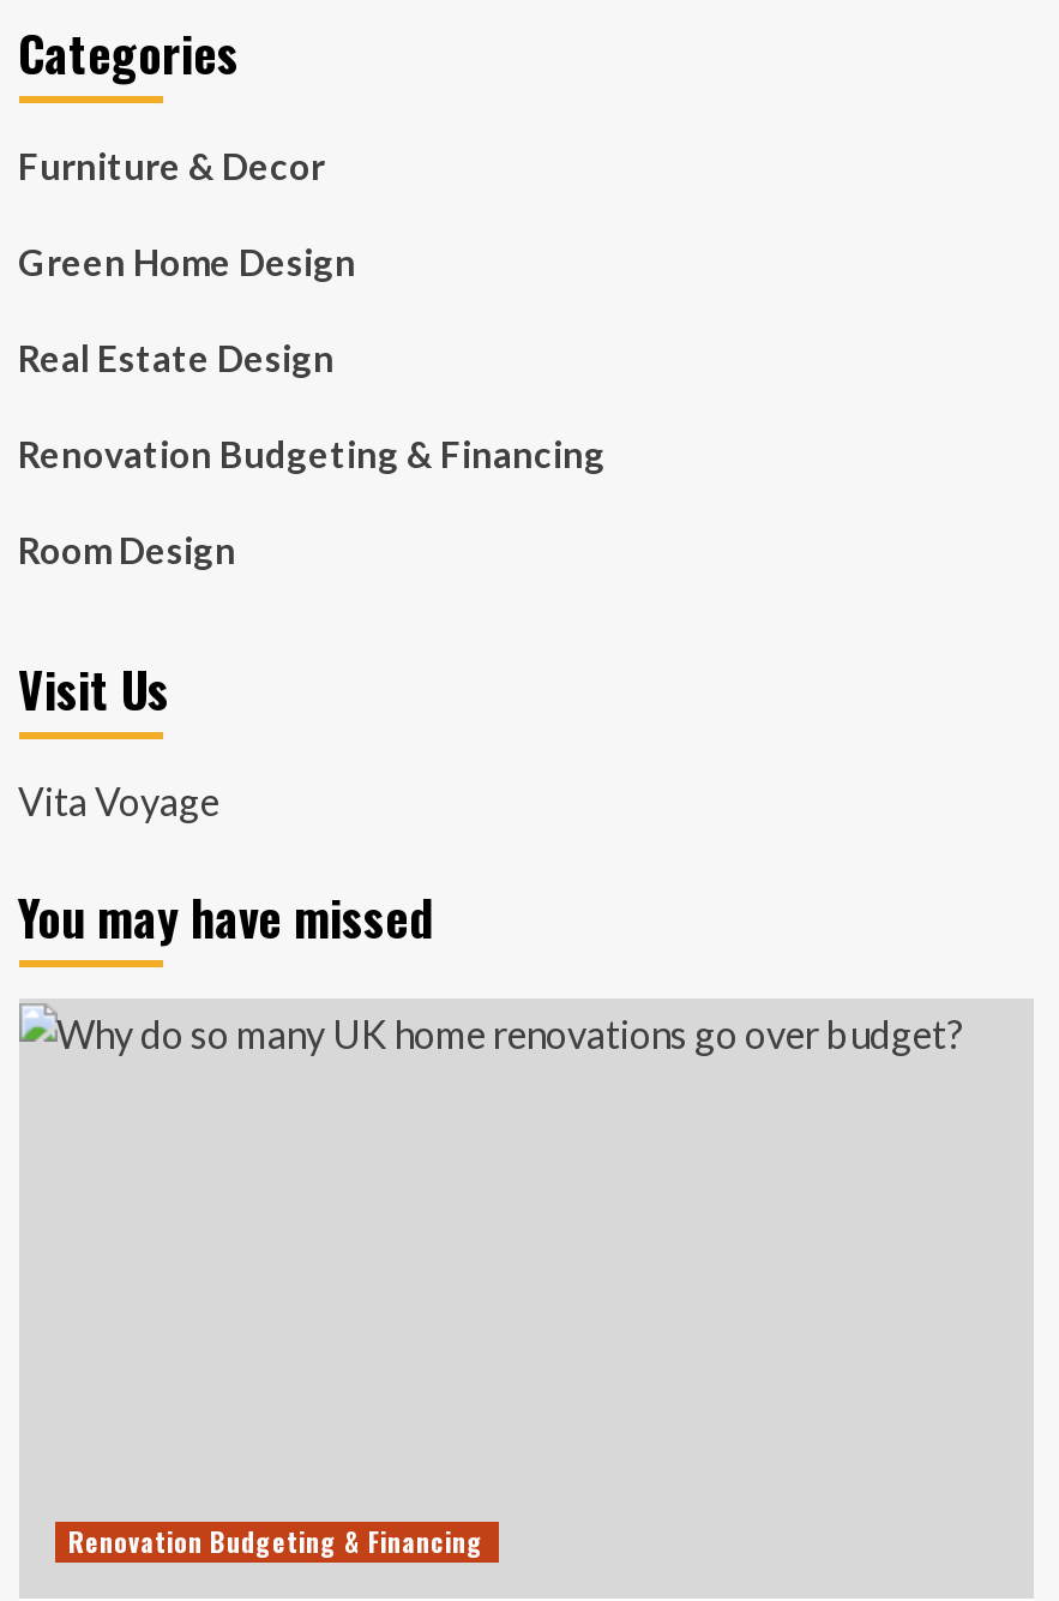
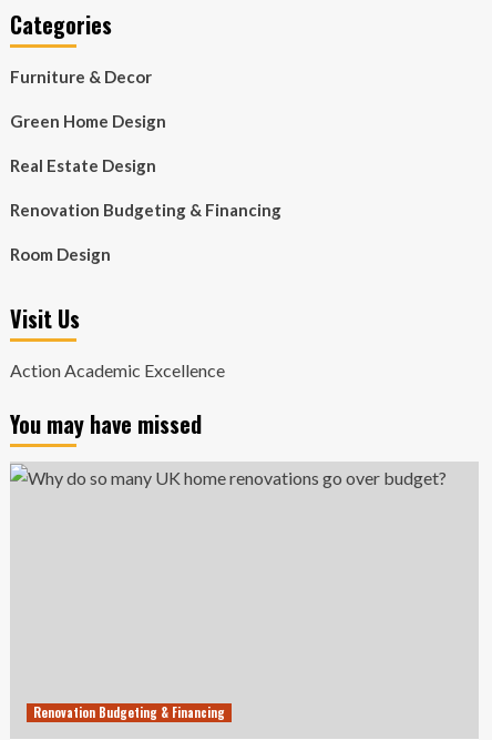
- Vita Voyage
+ Action Academic Excellence
